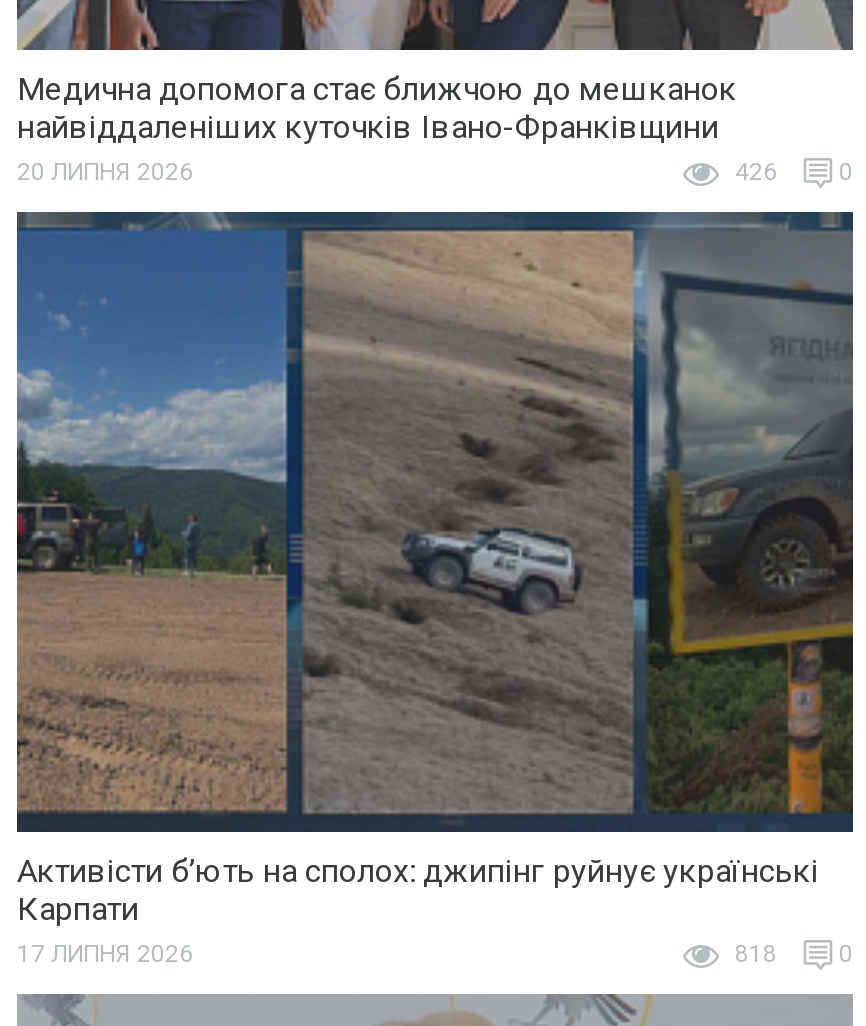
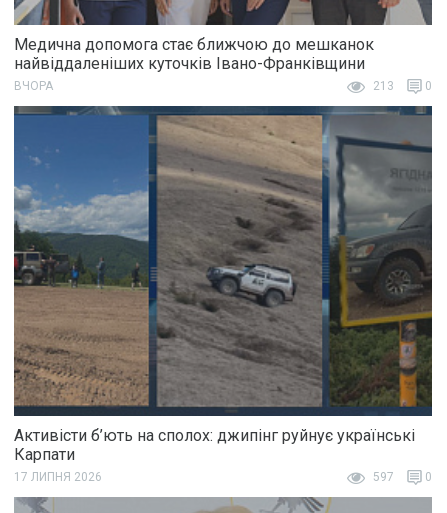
- 20 ЛИПНЯ 2026
- 426
+ ВЧОРА
+ 213

- 818 0
+ 597 0
